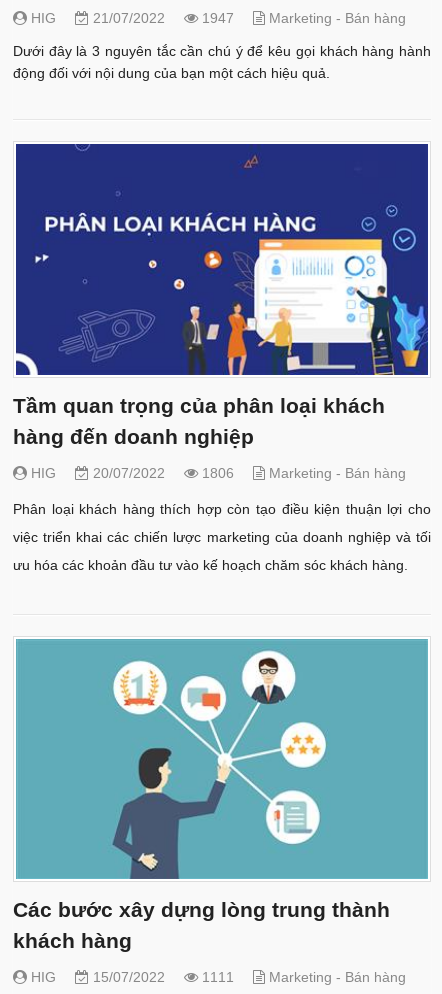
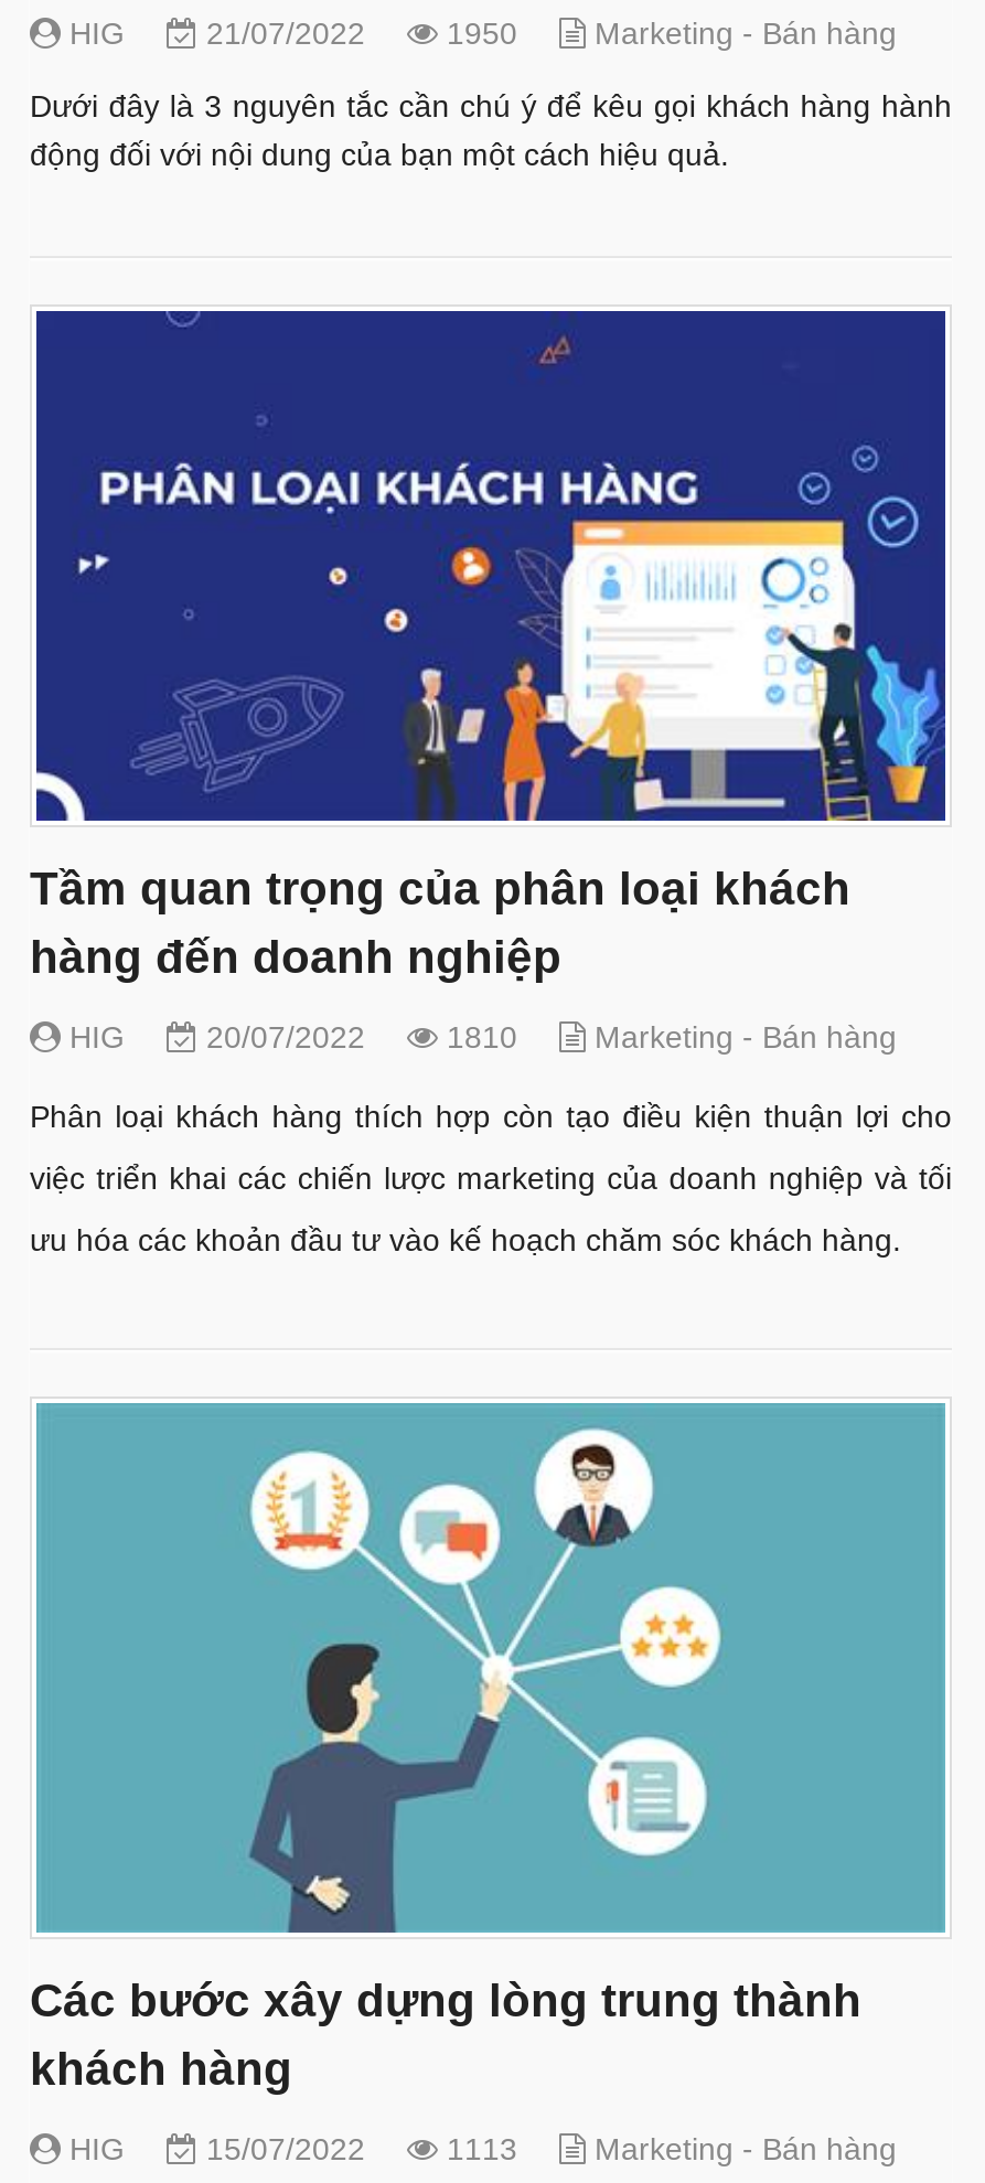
- 1947
+ 1950

- 1806
+ 1810

- 1111
+ 1113
